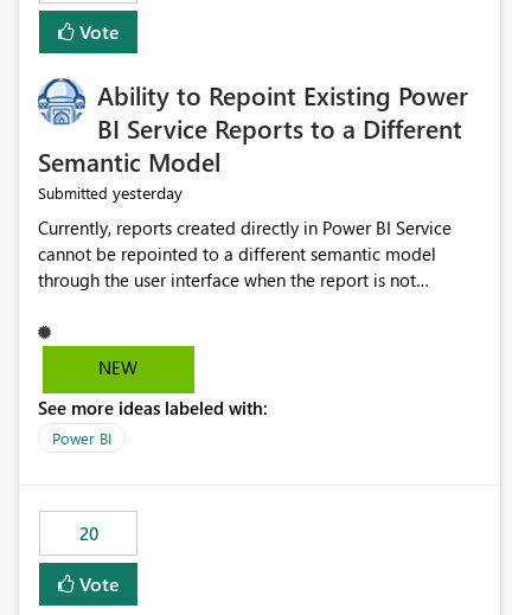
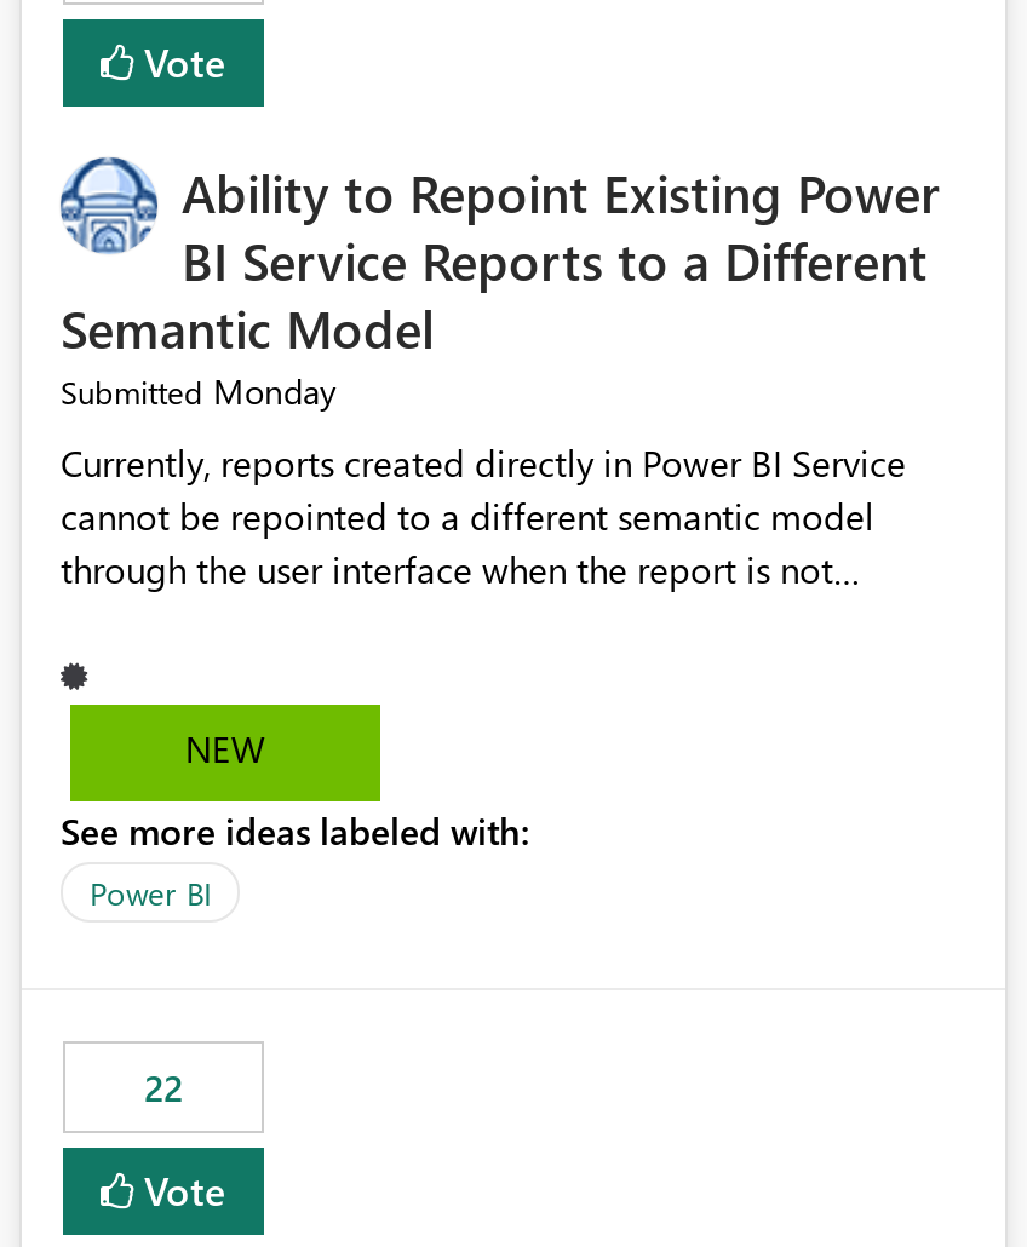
- Submitted yesterday
+ Submitted Monday

- 20
+ 22
